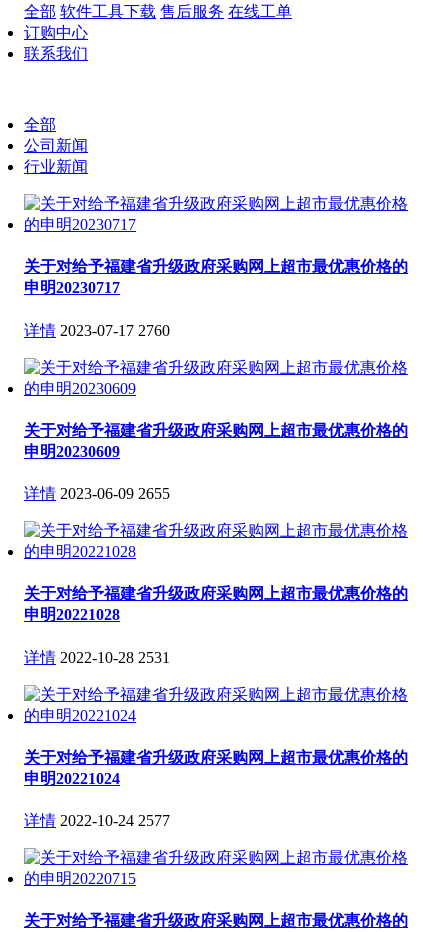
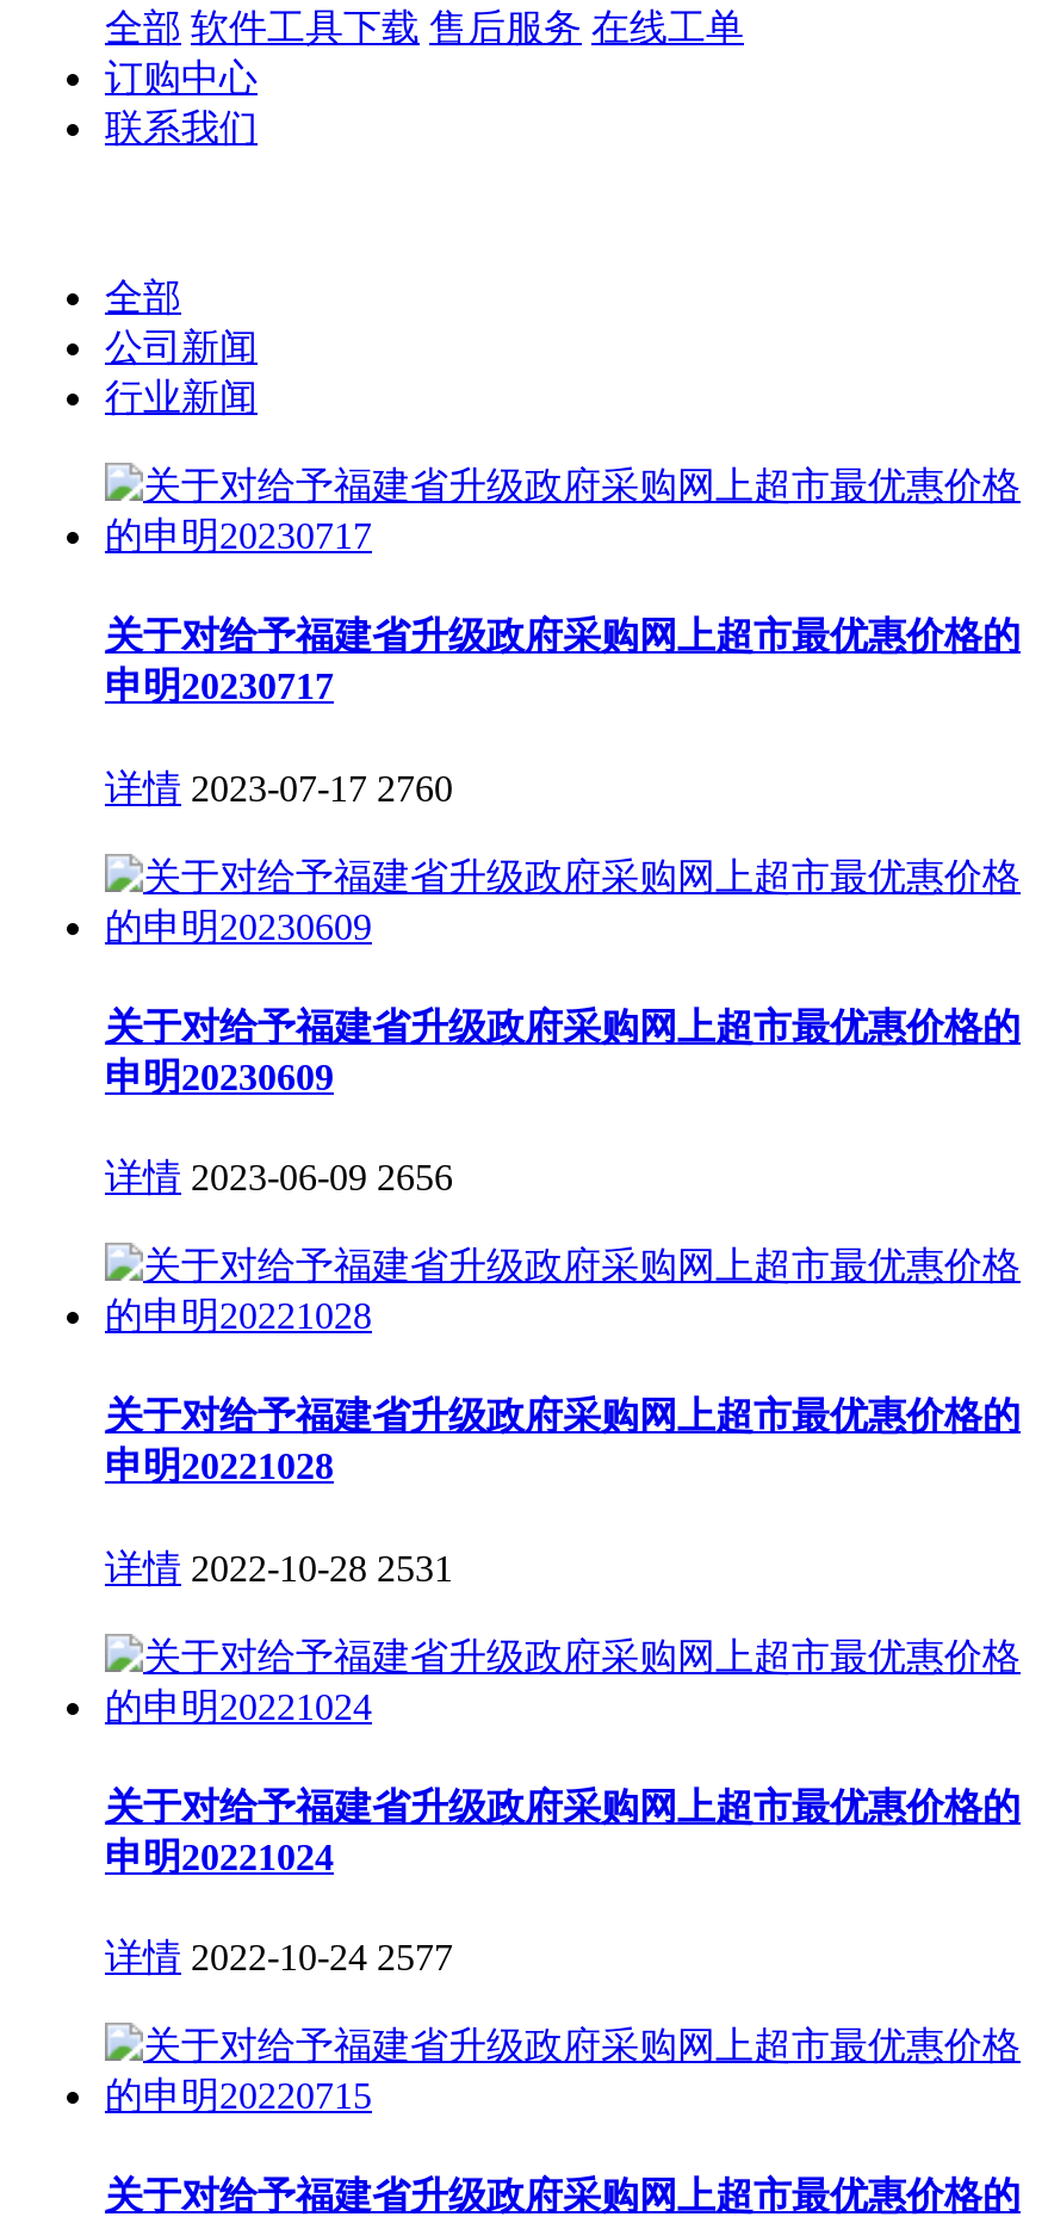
- 详情 2023-06-09 2655
+ 详情 2023-06-09 2656
